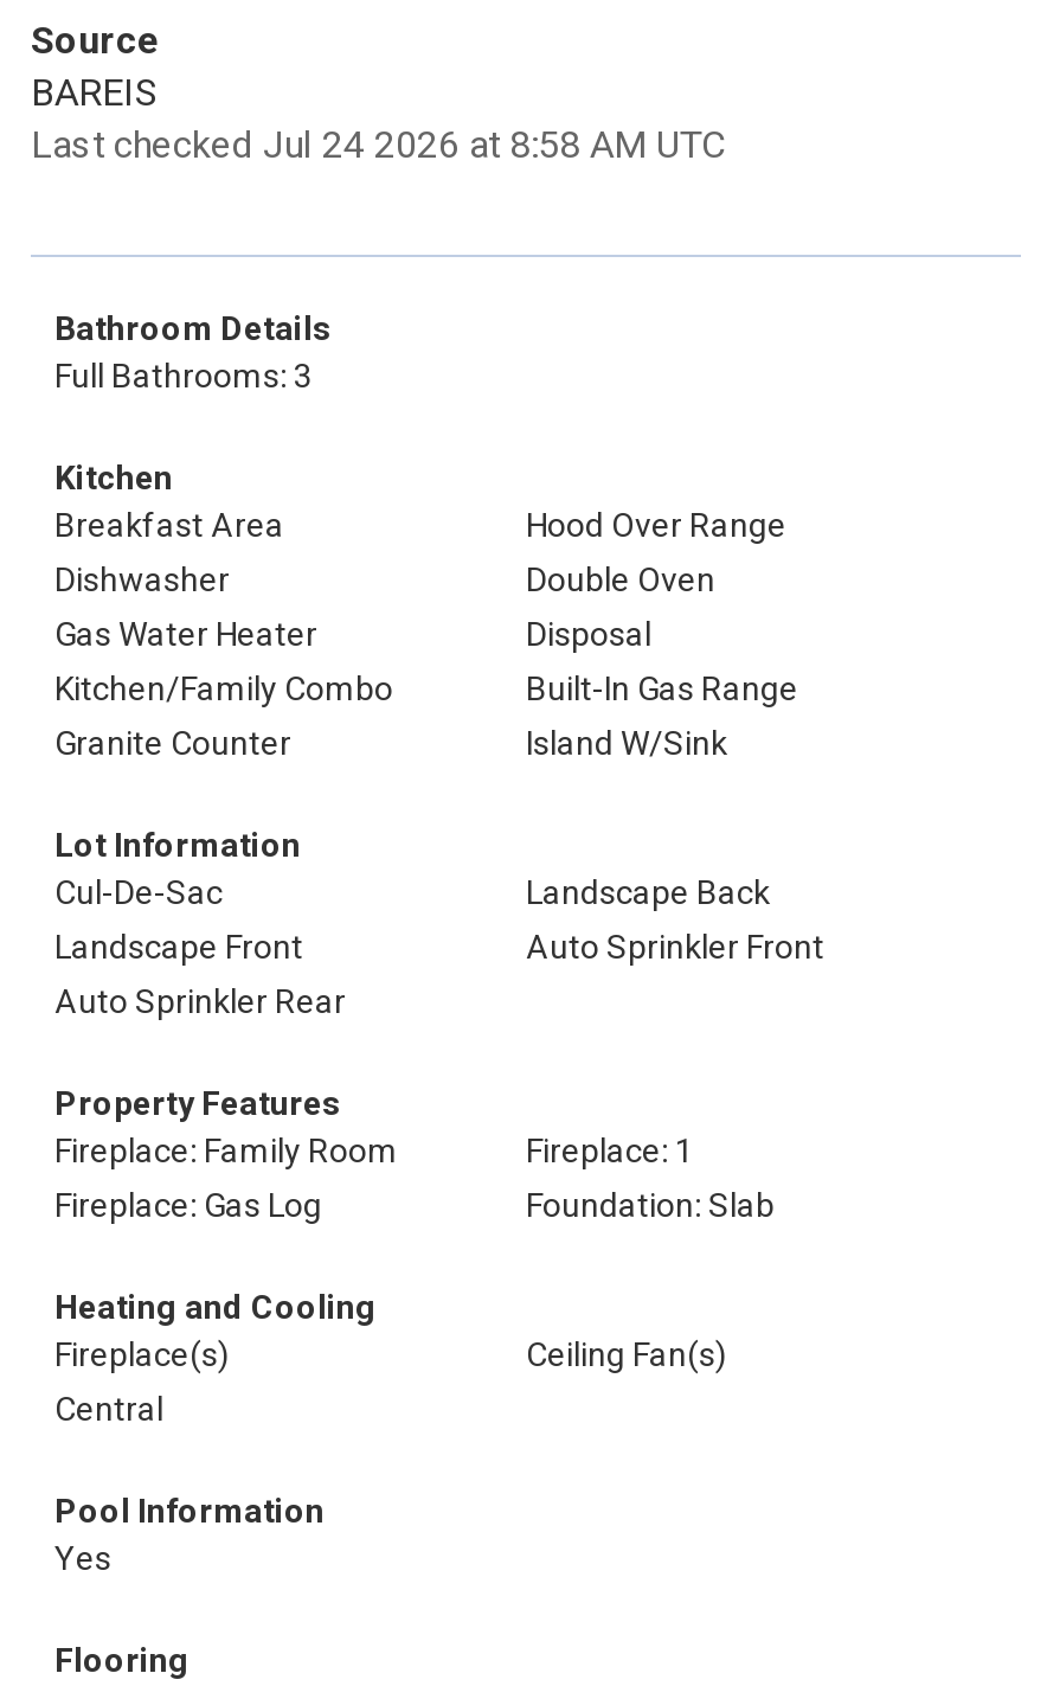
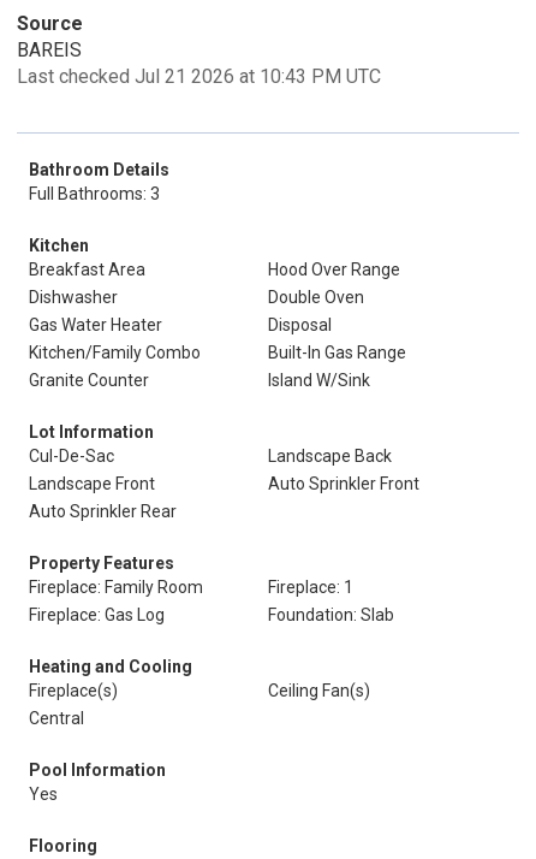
- Last checked Jul 24 2026 at 8:58 AM UTC
+ Last checked Jul 21 2026 at 10:43 PM UTC
